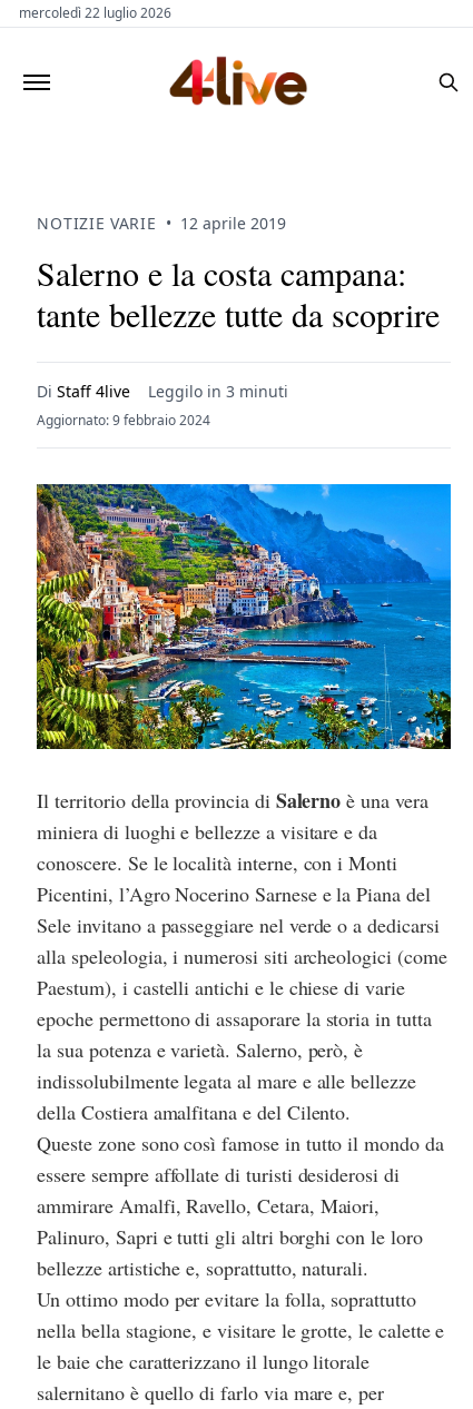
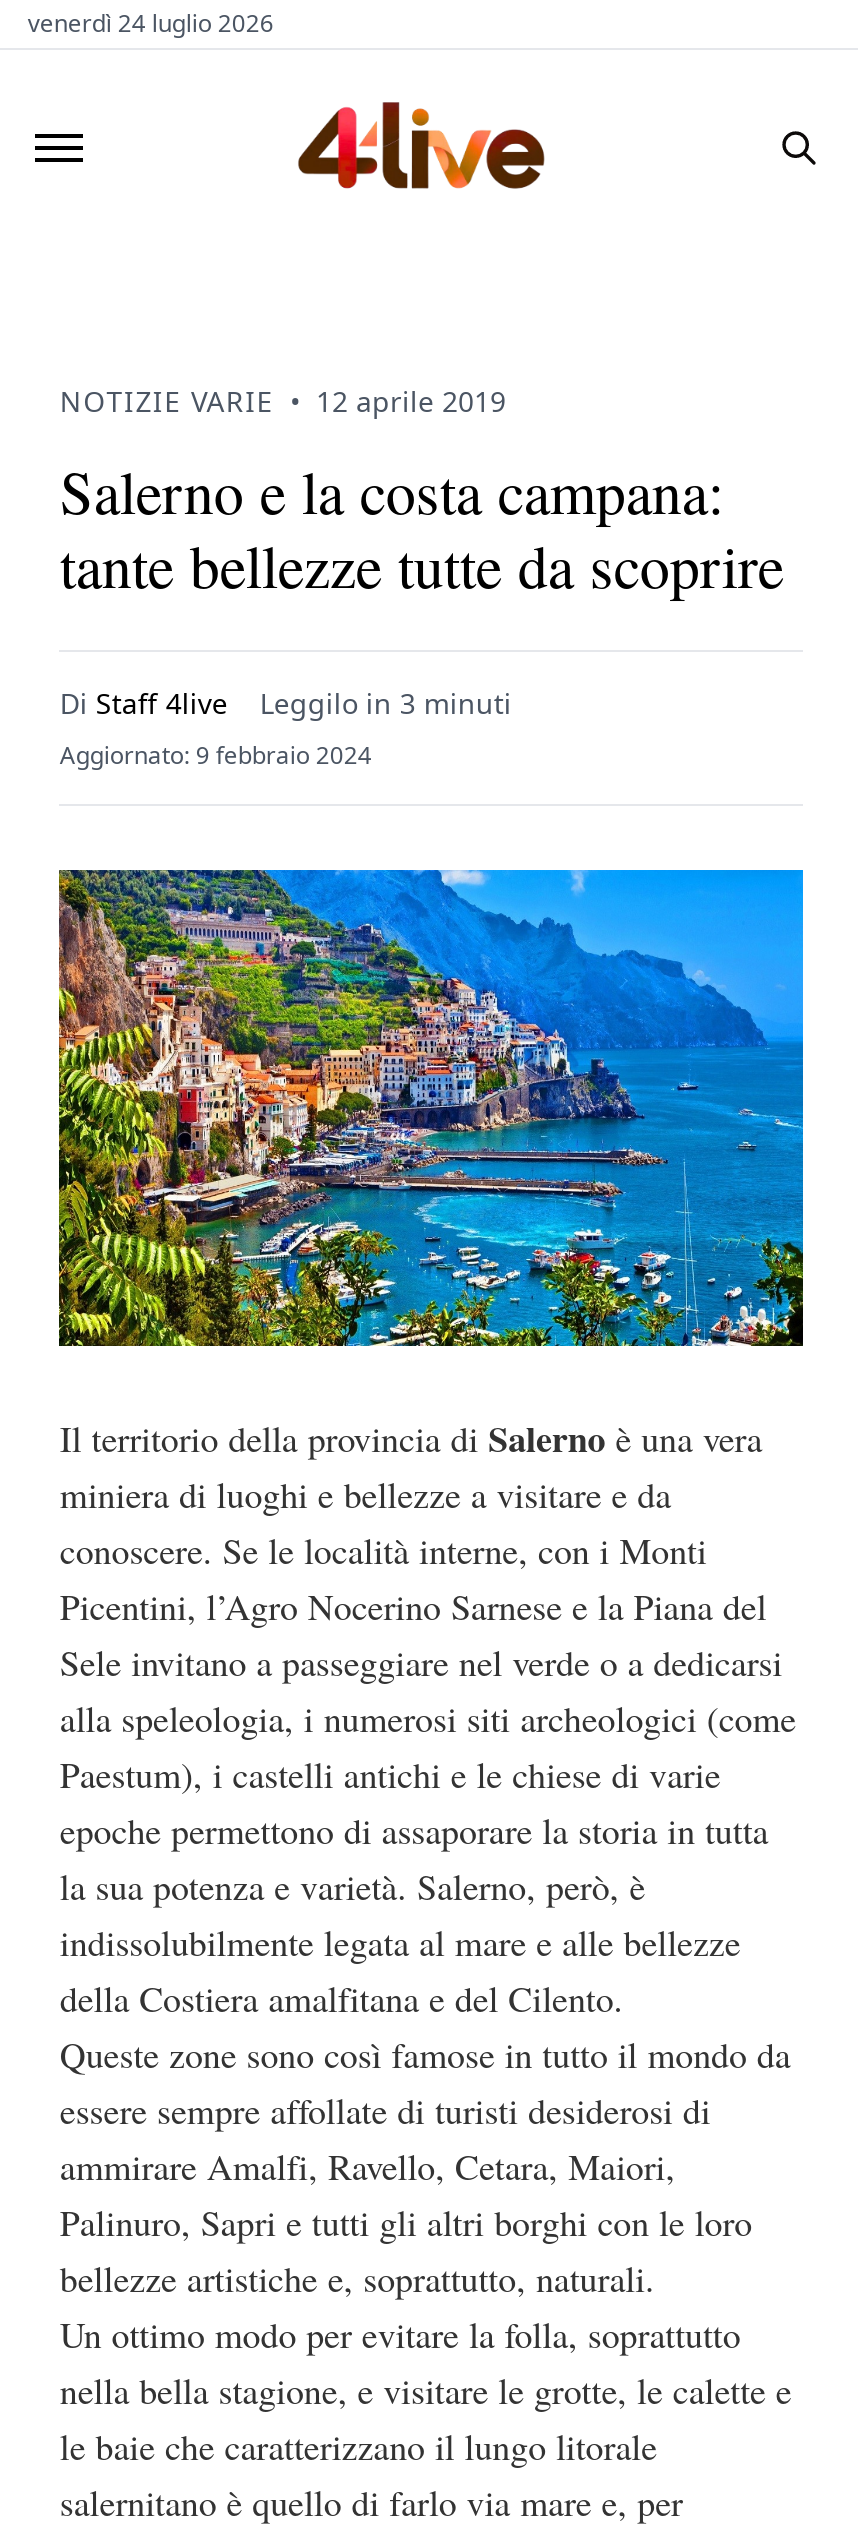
- mercoledì 22 luglio 2026
+ venerdì 24 luglio 2026
